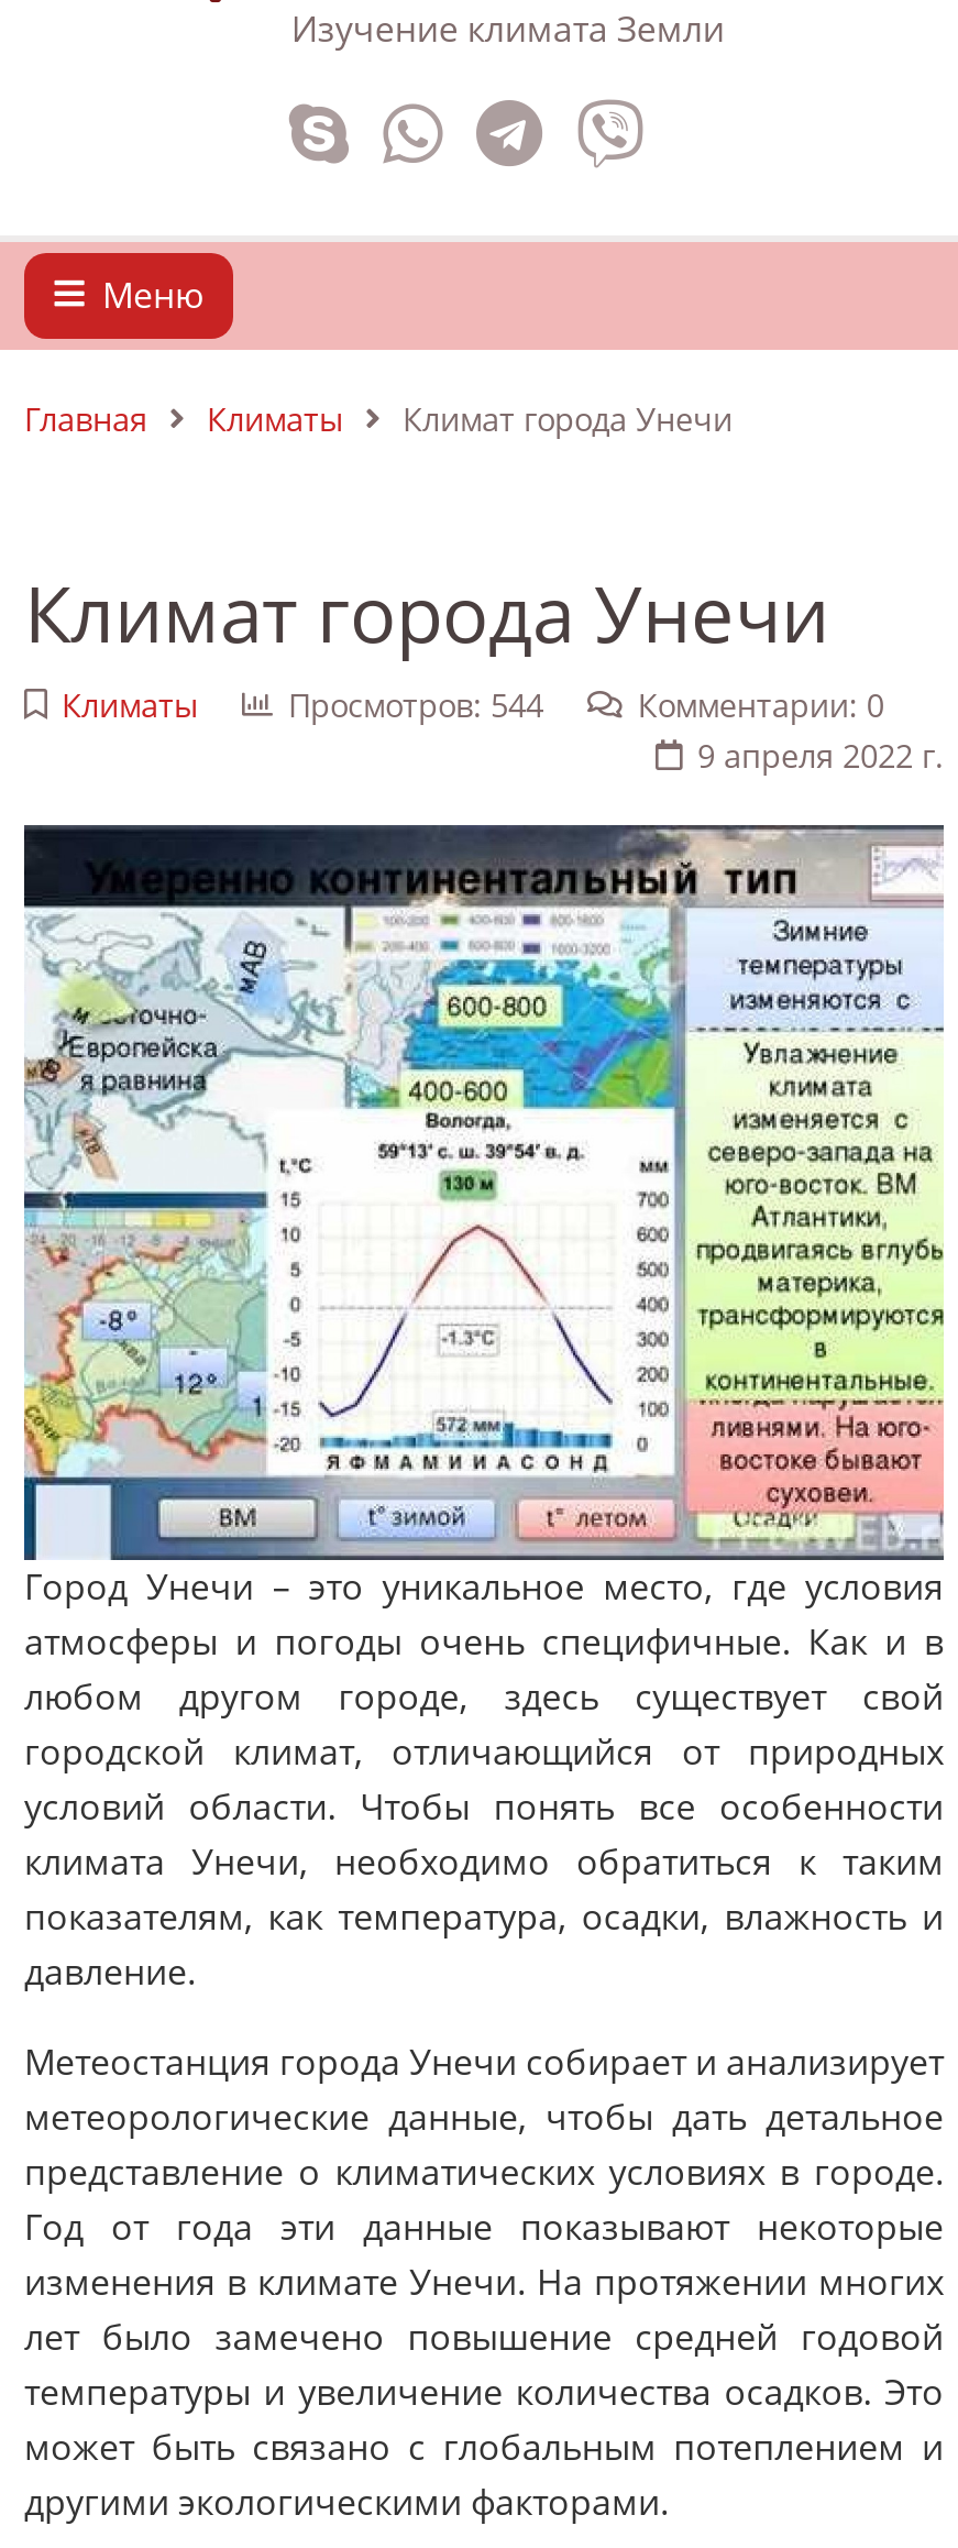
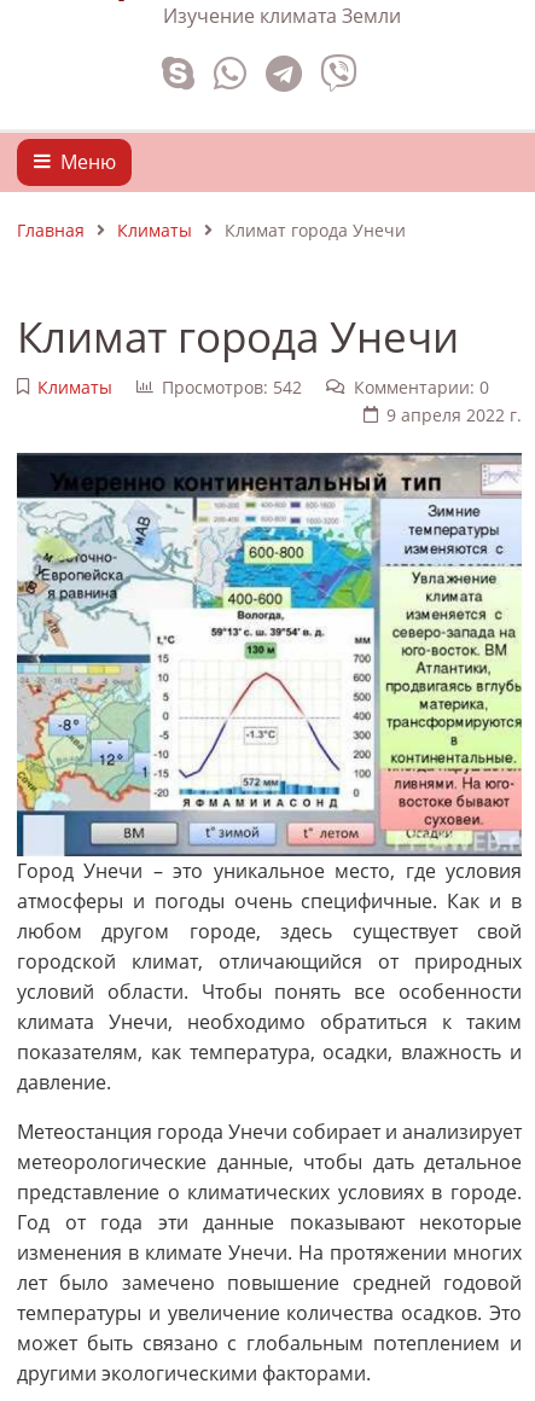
- Просмотров: 544
+ Просмотров: 542
